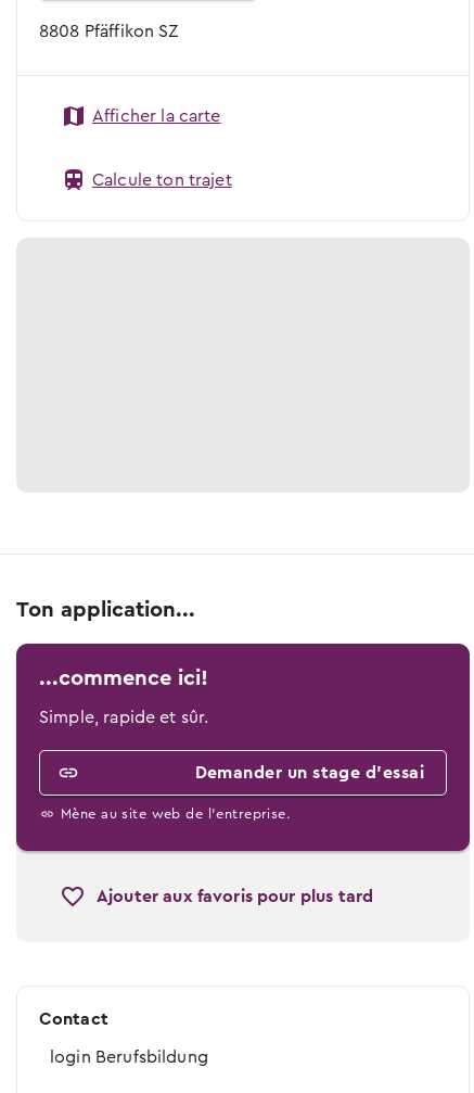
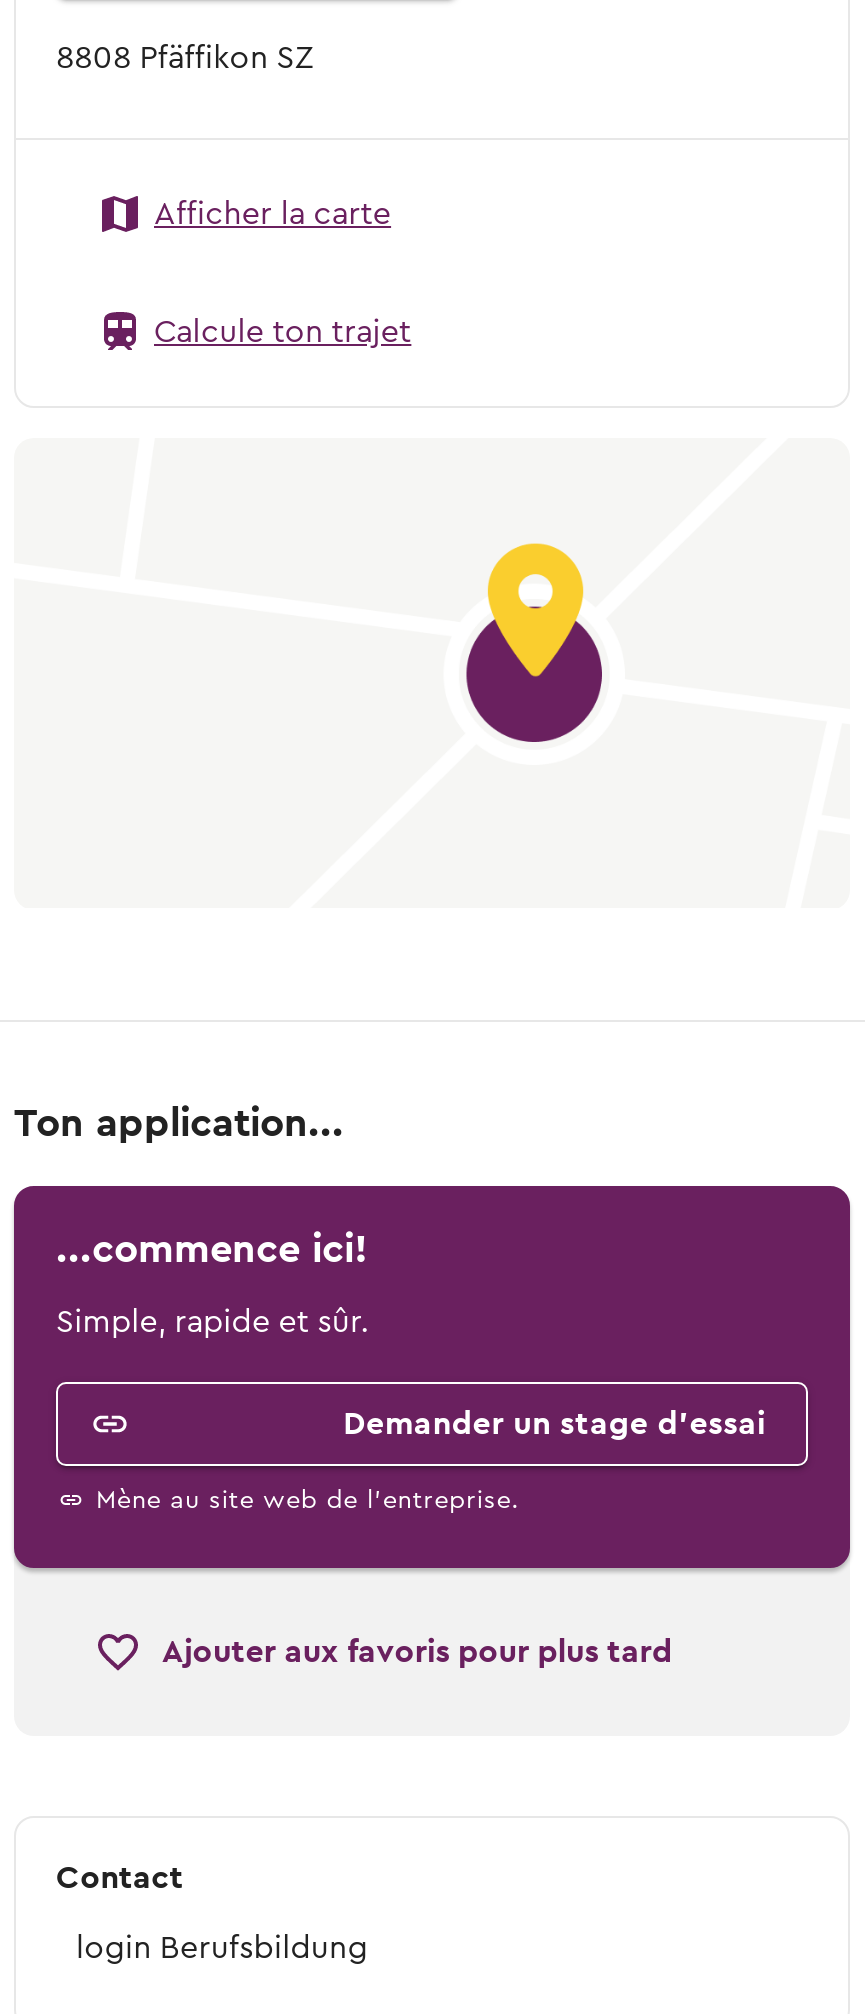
+ [image]
